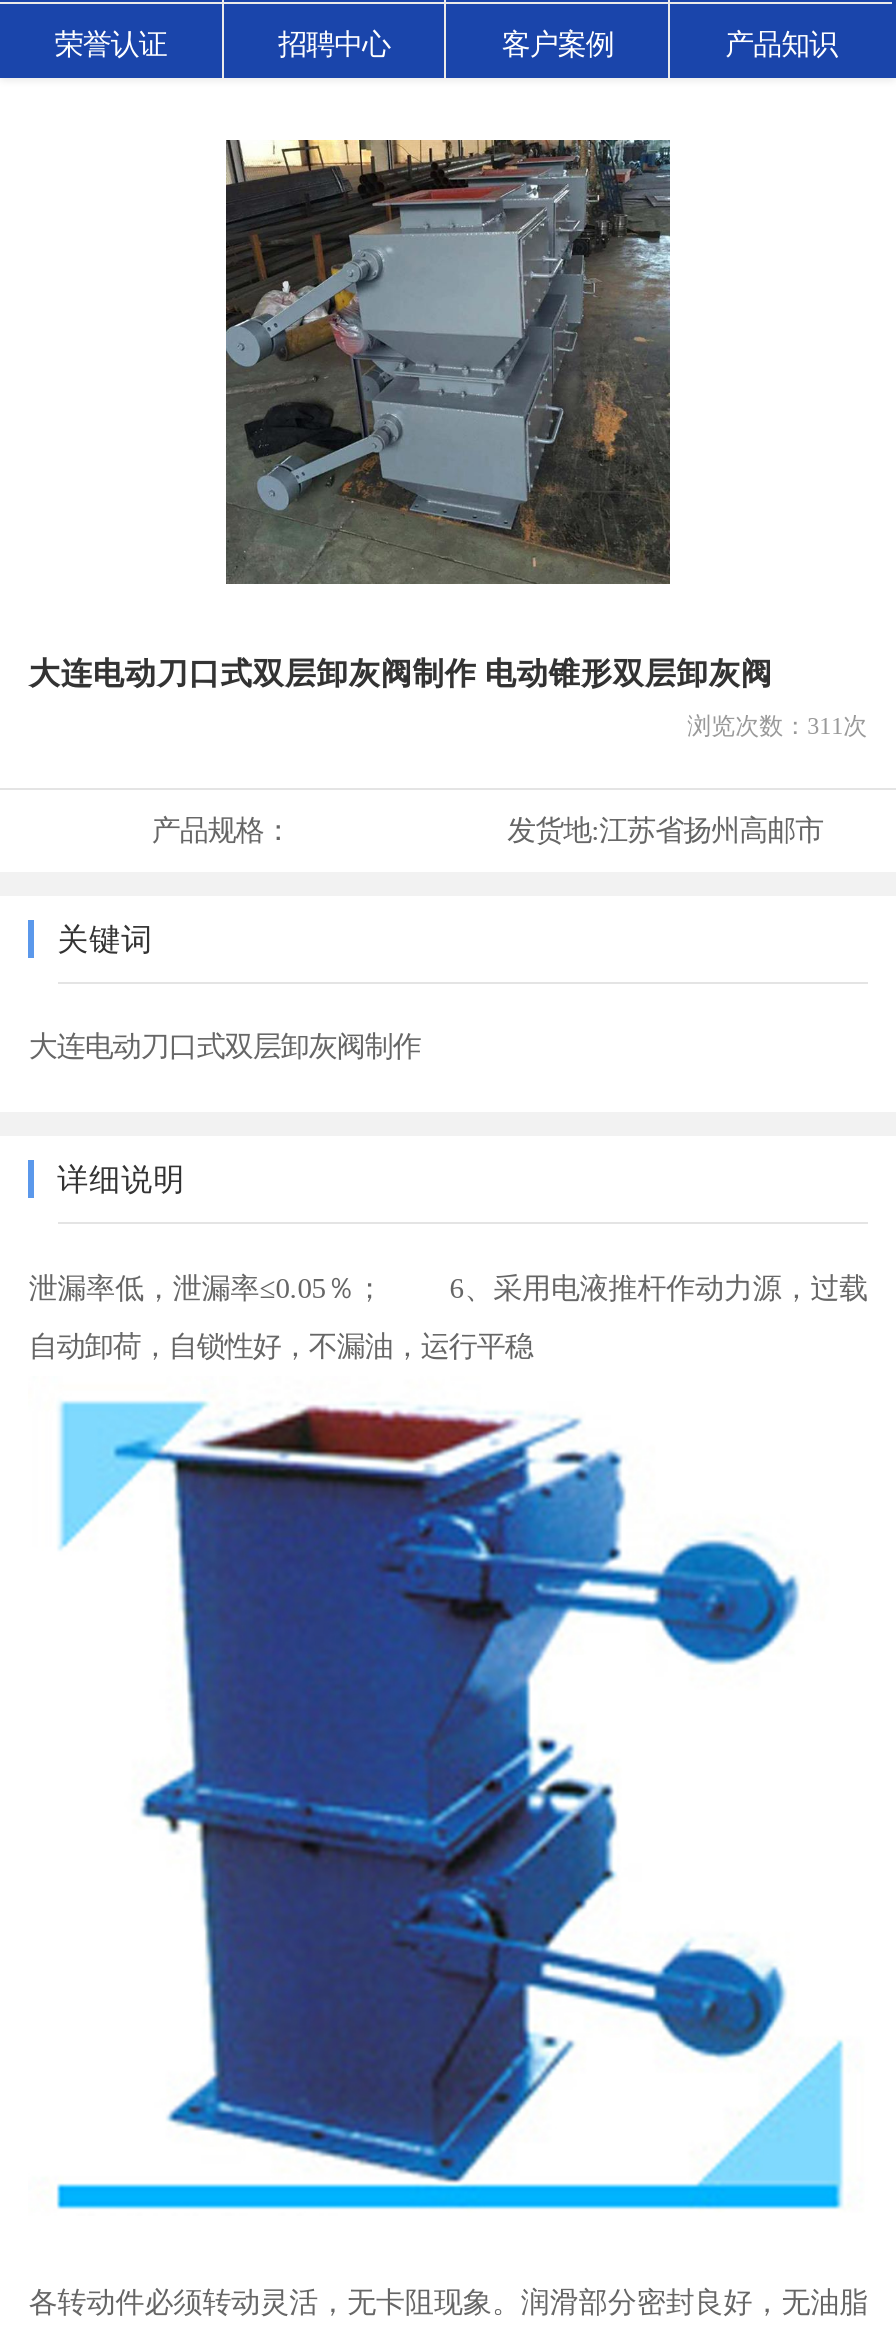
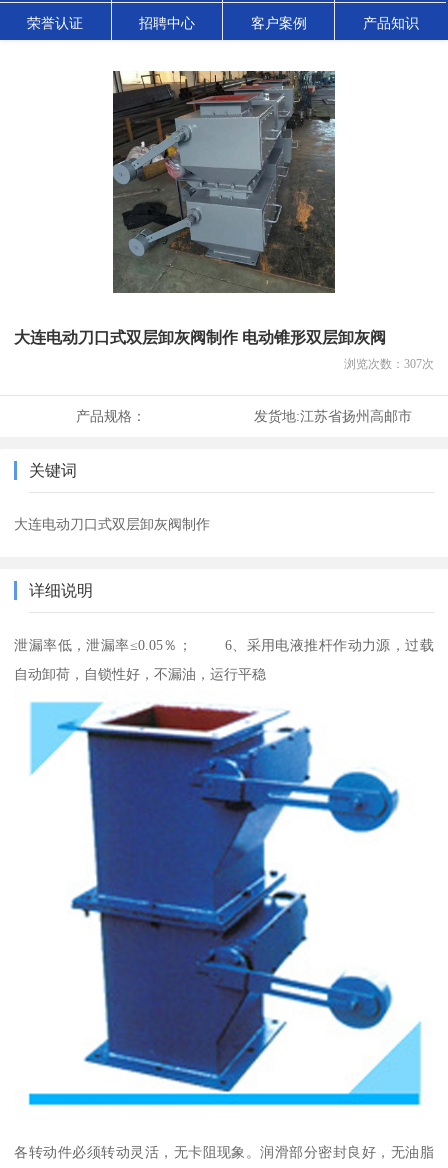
- 浏览次数：311次
+ 浏览次数：307次
